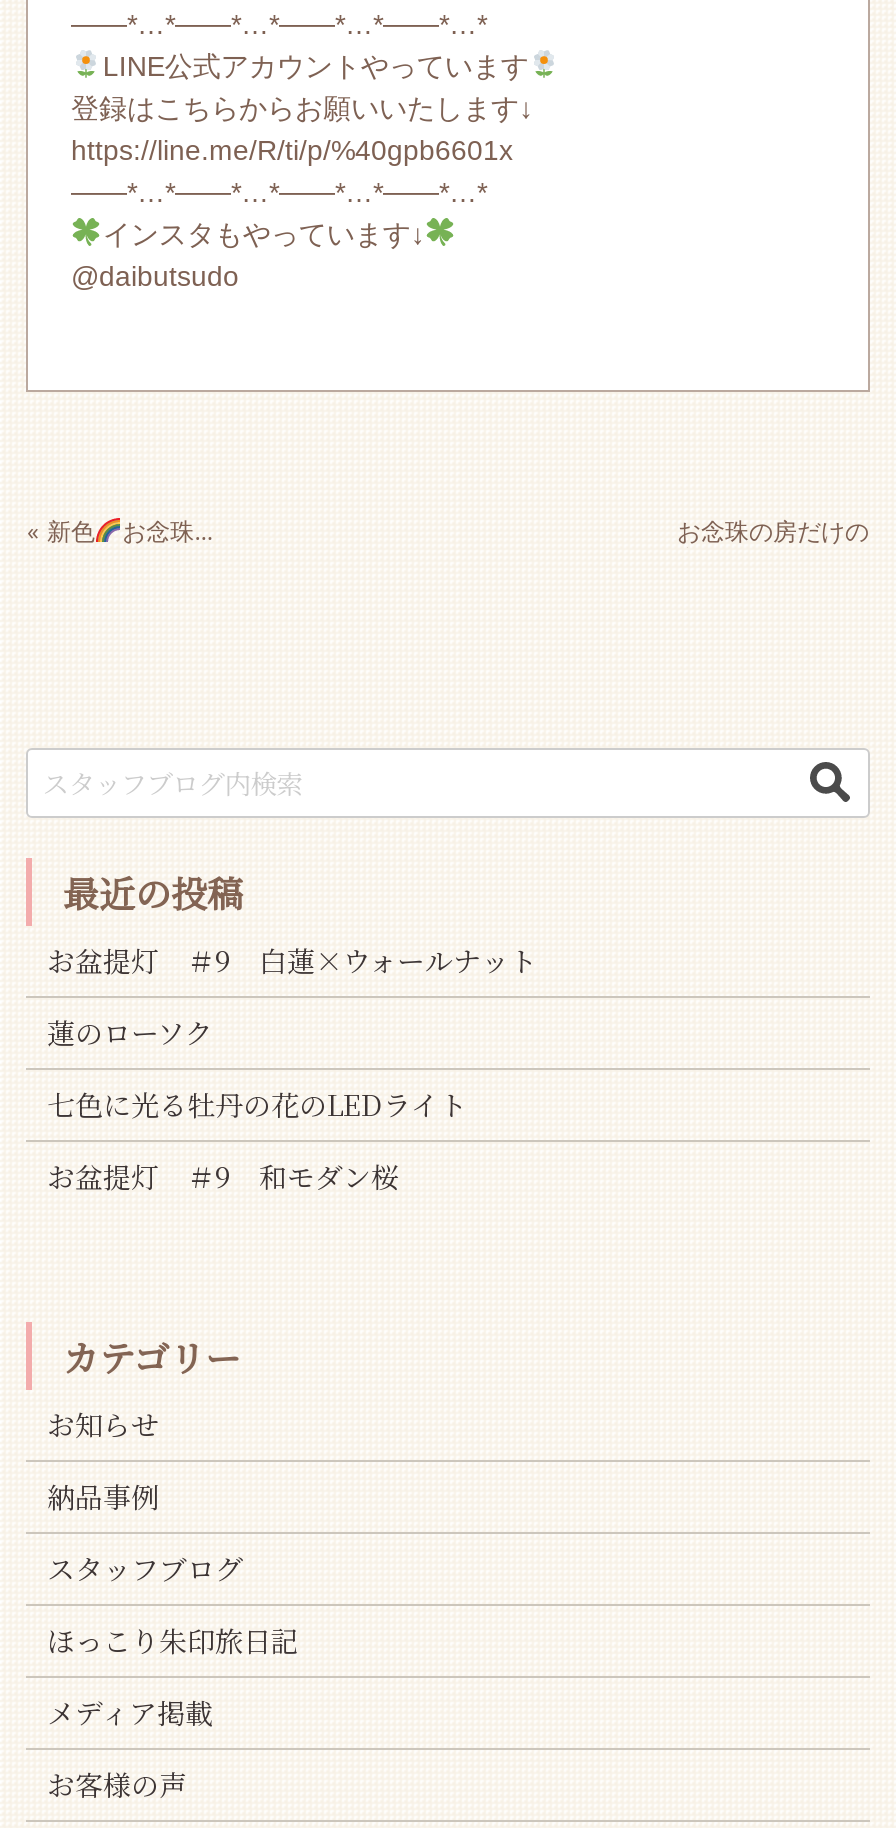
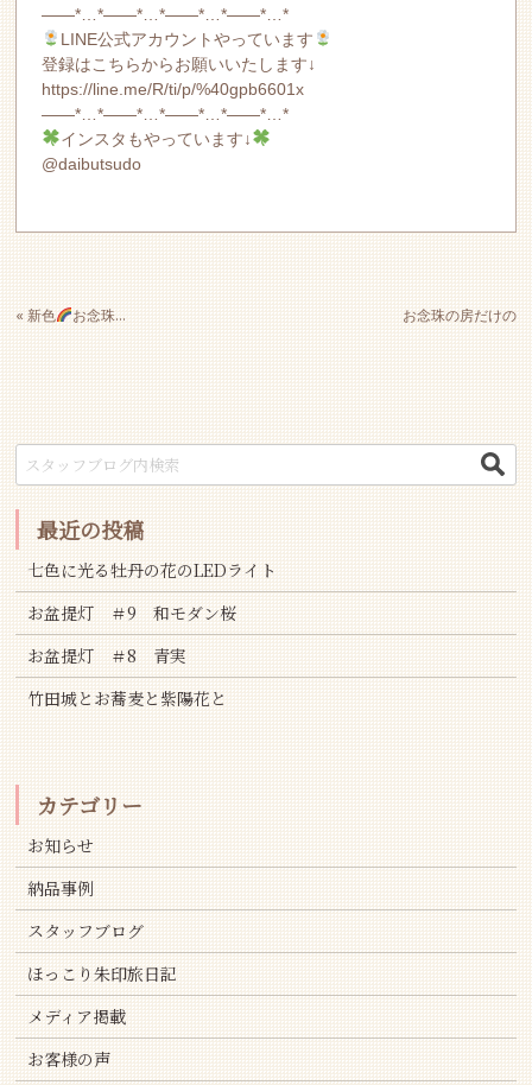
- お盆提灯 ＃9 白蓮×ウォールナット
- 蓮のローソク

moved up: 七色に光る牡丹の花のLEDライト | お盆提灯 ＃9 和モダン桜

+ お盆提灯 ＃8 青実
+ 竹田城とお蕎麦と紫陽花と
